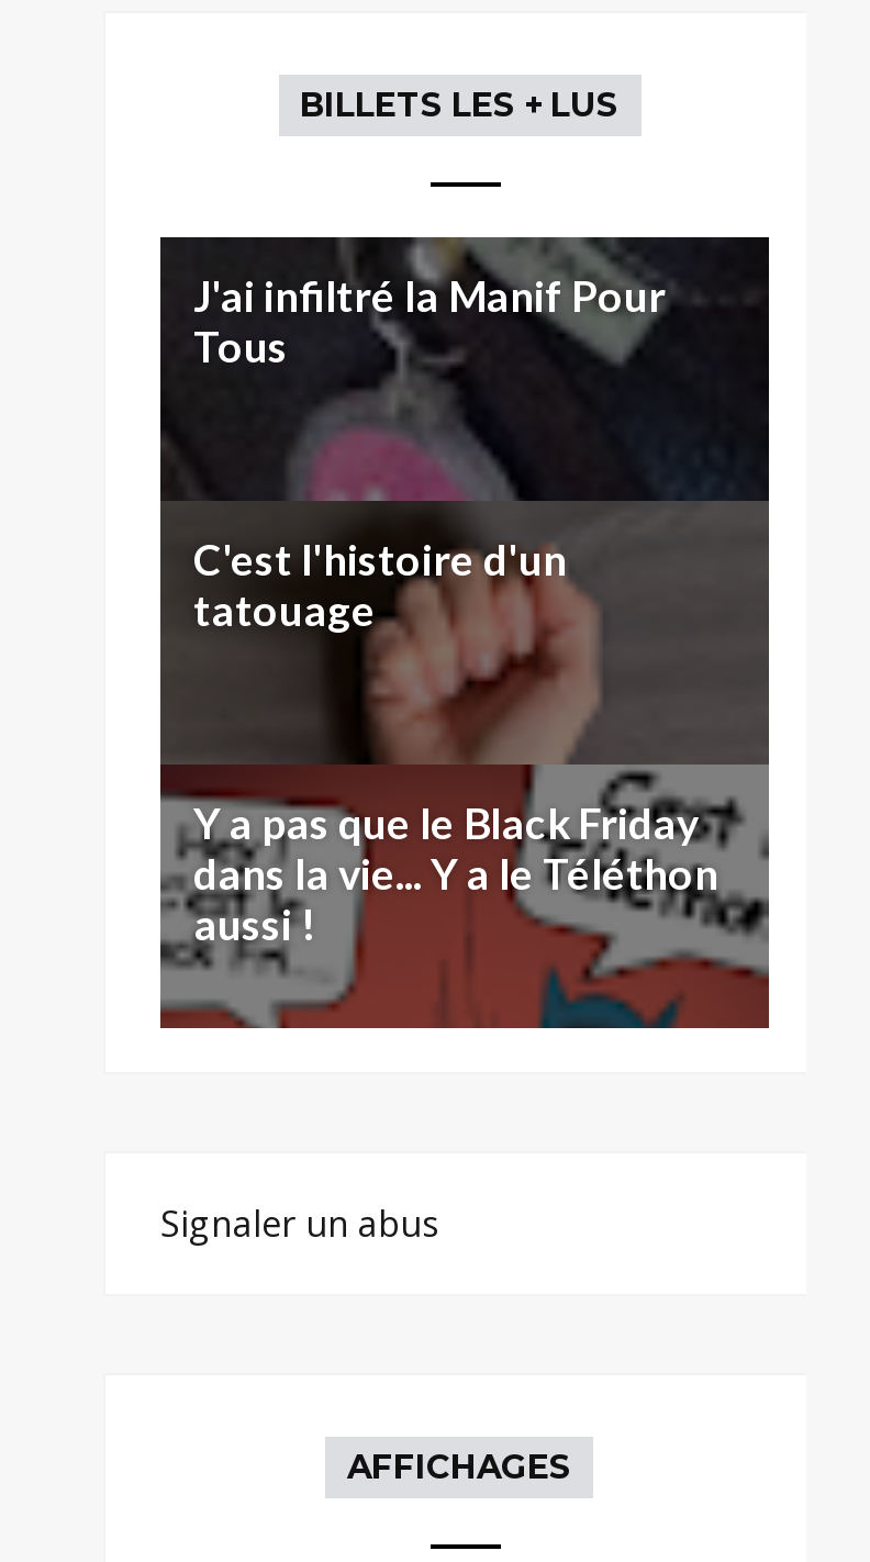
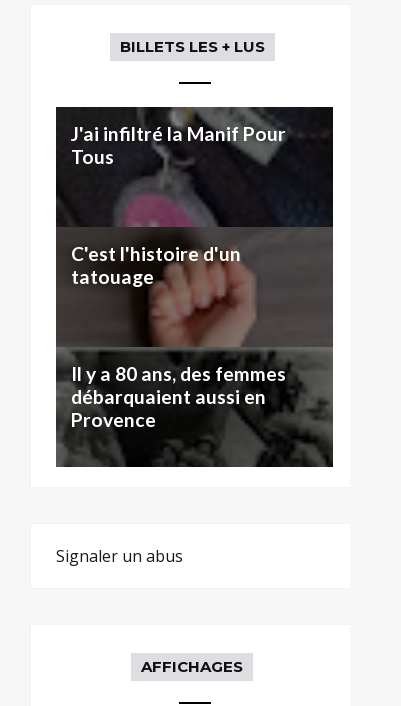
- [image]
- Y a pas que le Black Friday
- dans la vie... Y a le Téléthon
- aussi !
+ [image]
+ Il y a 80 ans, des femmes
+ débarquaient aussi en
+ Provence
